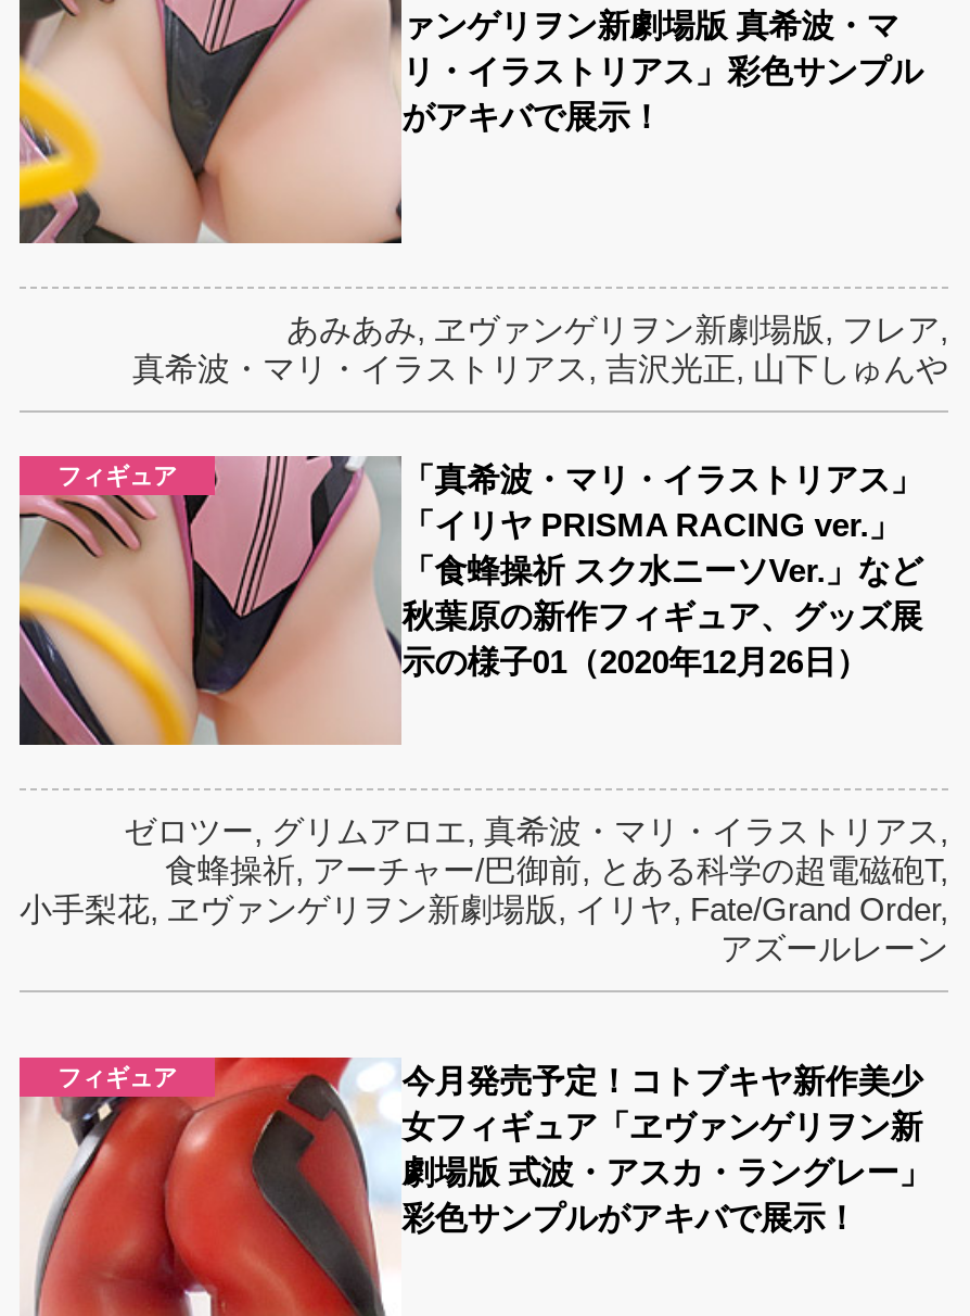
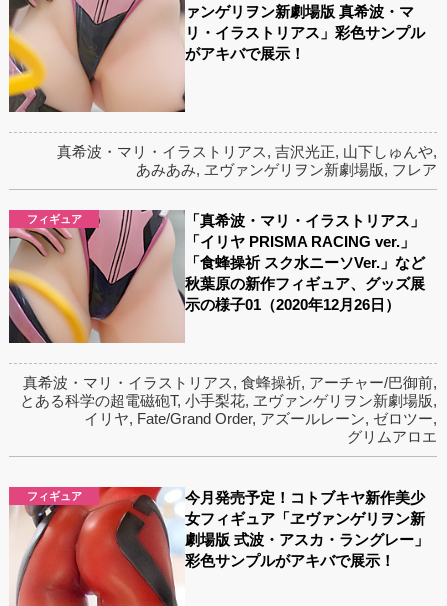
- あみあみ,ヱヴァンゲリヲン新劇場版,フレア,
- 真希波・マリ・イラストリアス,吉沢光正,山下しゅんや
+ 真希波・マリ・イラストリアス,吉沢光正,山下しゅんや,
+ あみあみ,ヱヴァンゲリヲン新劇場版,フレア

- ゼロツー,グリムアロエ,真希波・マリ・イラストリアス,
- 食蜂操祈,アーチャー/巴御前,とある科学の超電磁砲T,
- 小手梨花,ヱヴァンゲリヲン新劇場版,イリヤ, Fate/Grand Order,
- アズールレーン
+ 真希波・マリ・イラストリアス,食蜂操祈,アーチャー/巴御前,
+ とある科学の超電磁砲T,小手梨花,ヱヴァンゲリヲン新劇場版,
+ イリヤ, Fate/Grand Order,アズールレーン,ゼロツー,
+ グリムアロエ
